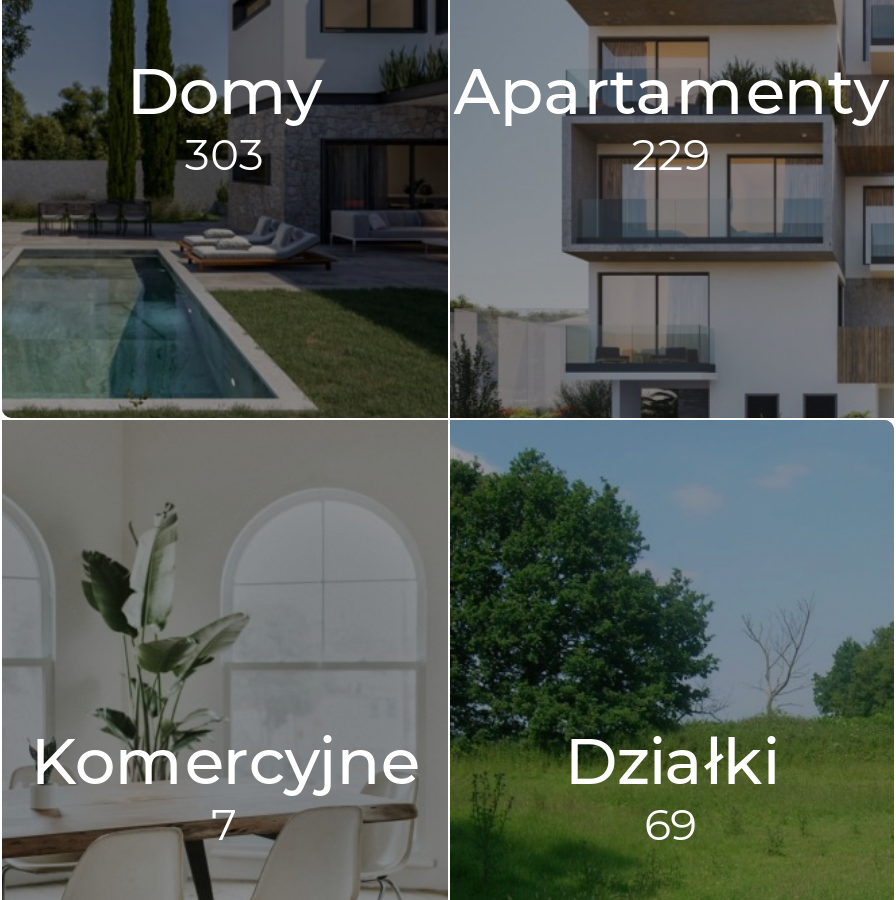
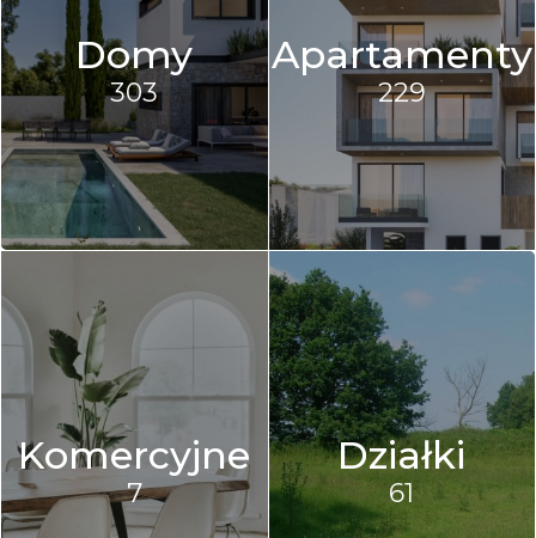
- 69
+ 61
